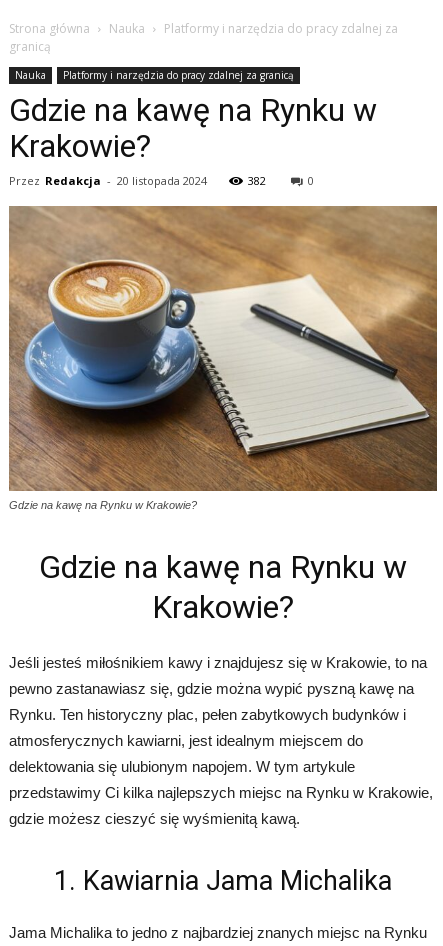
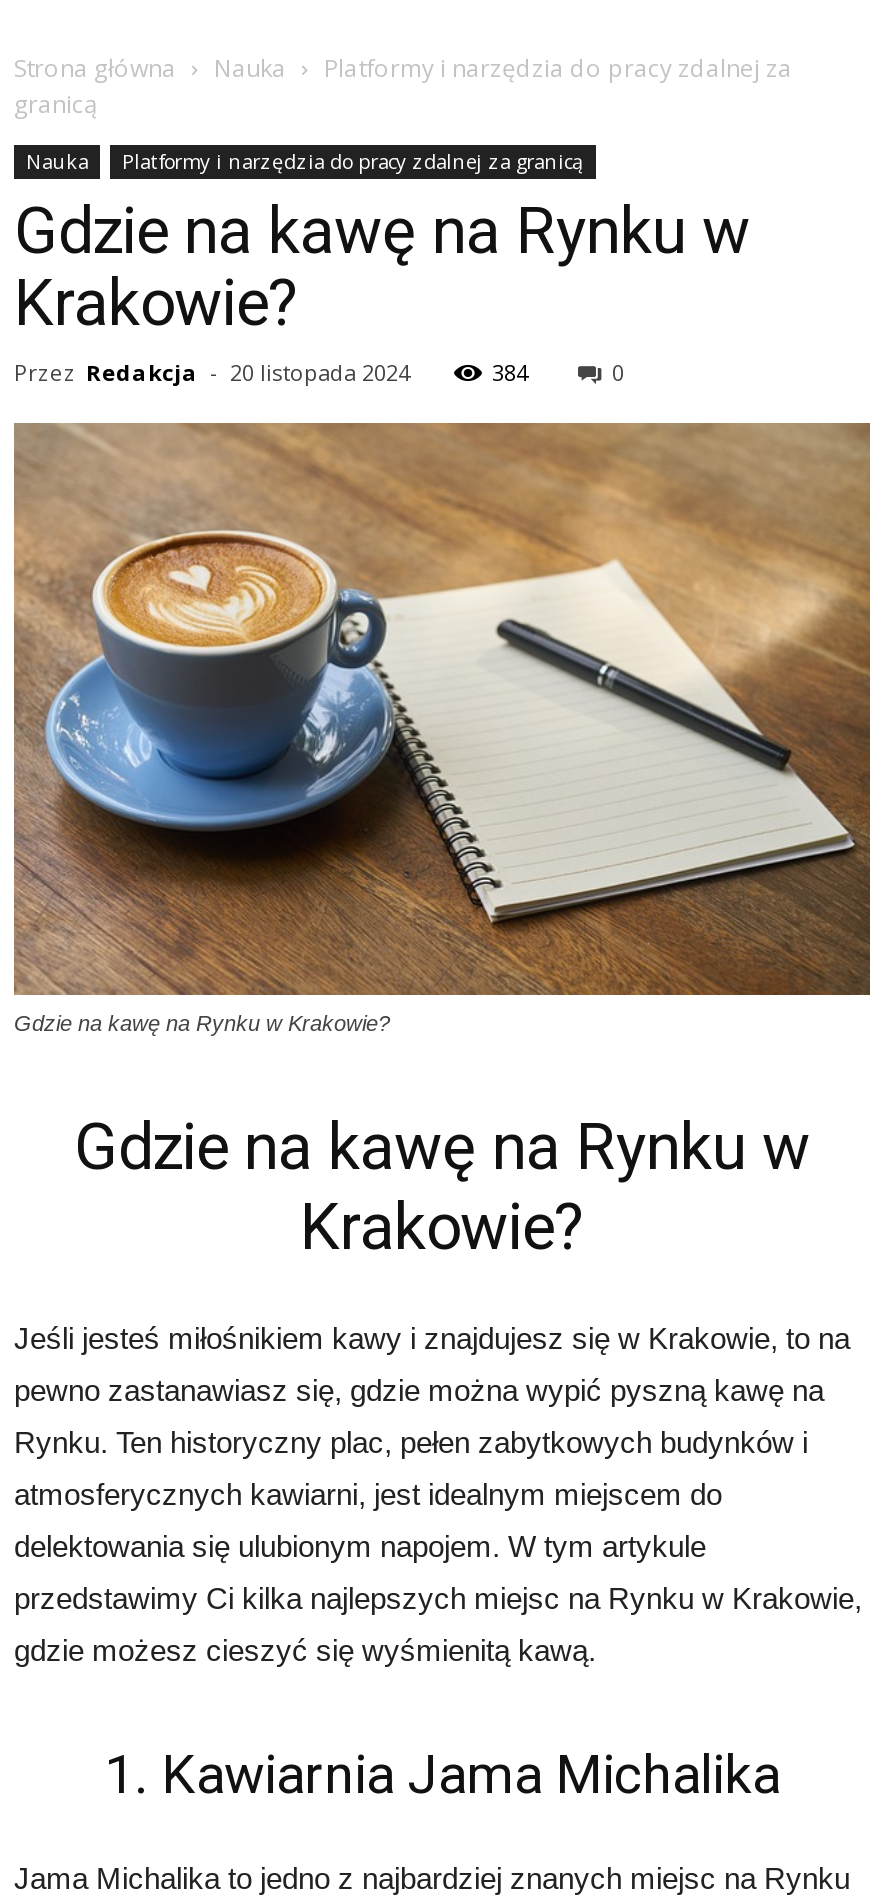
- 382
+ 384
